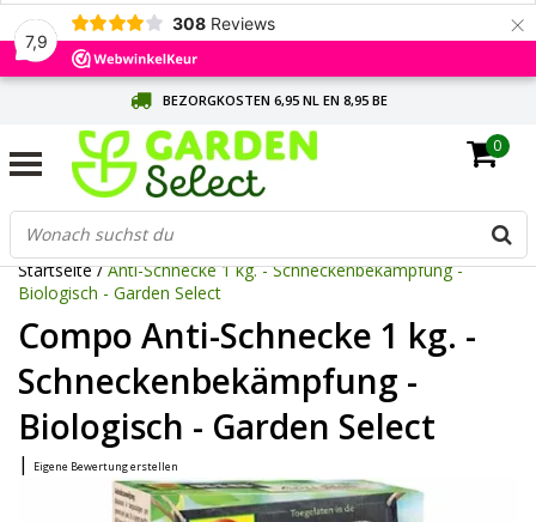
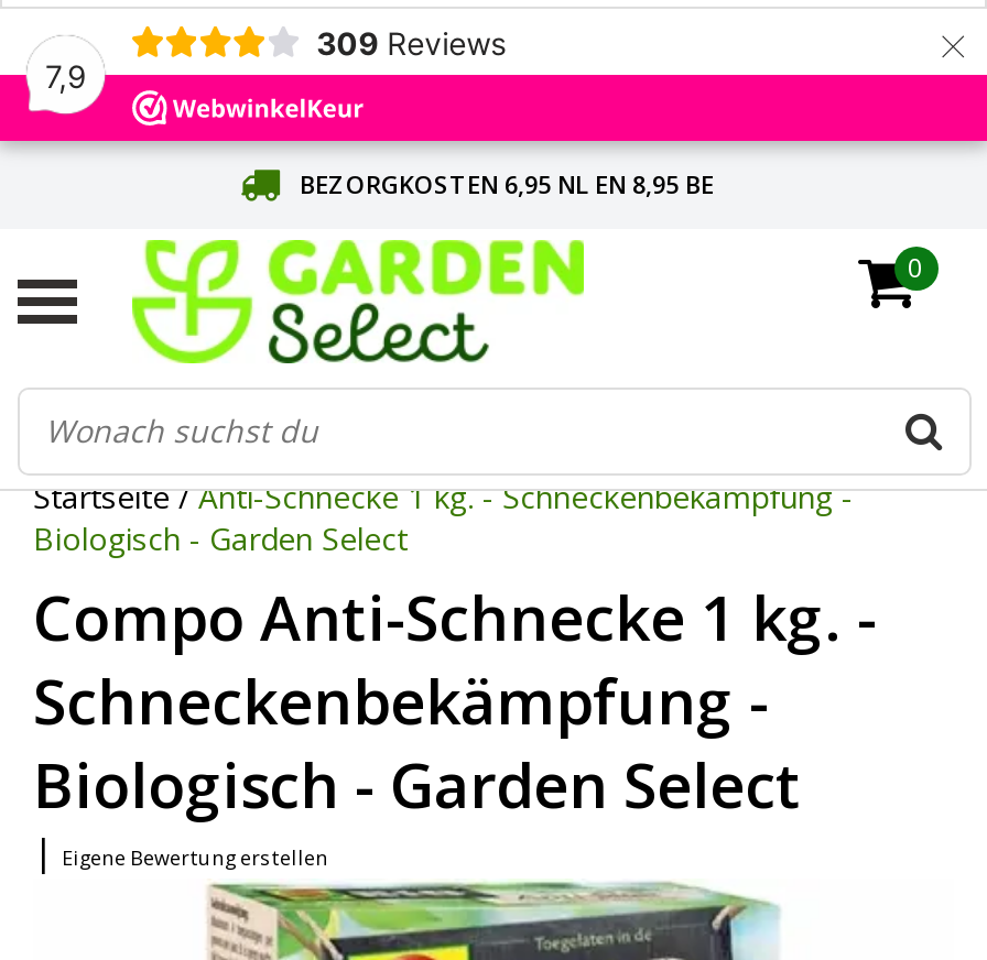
- 308 Reviews
+ 309 Reviews
